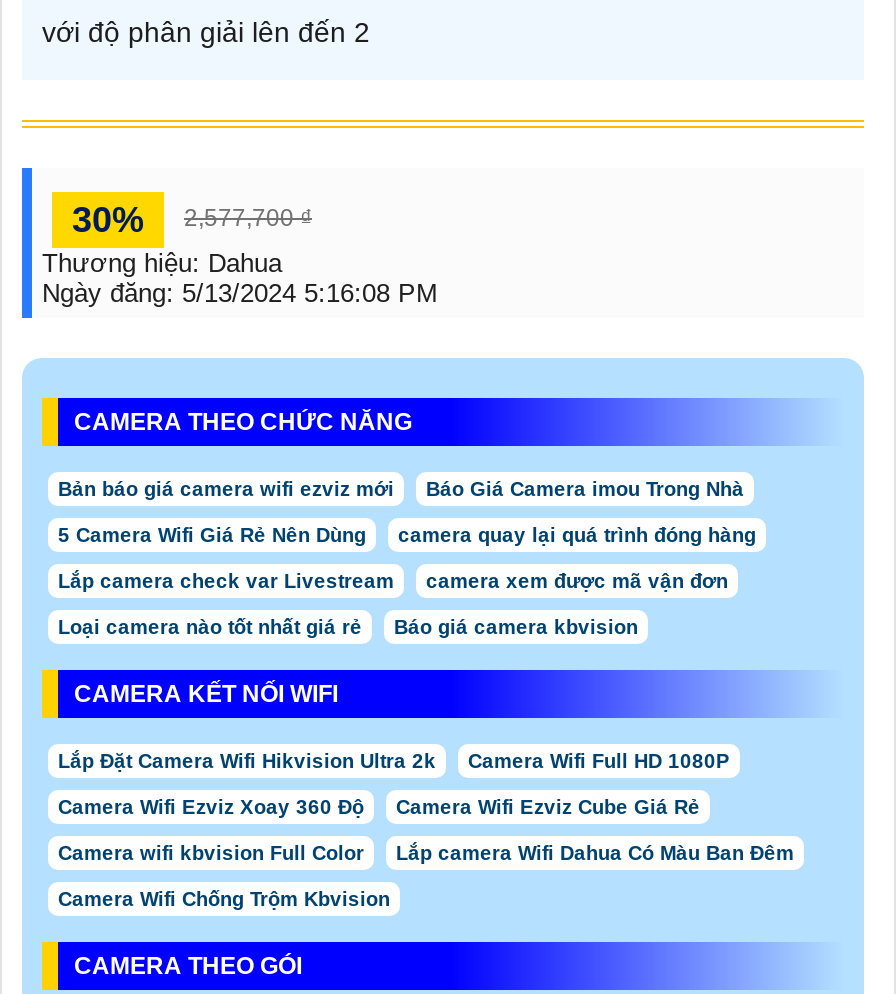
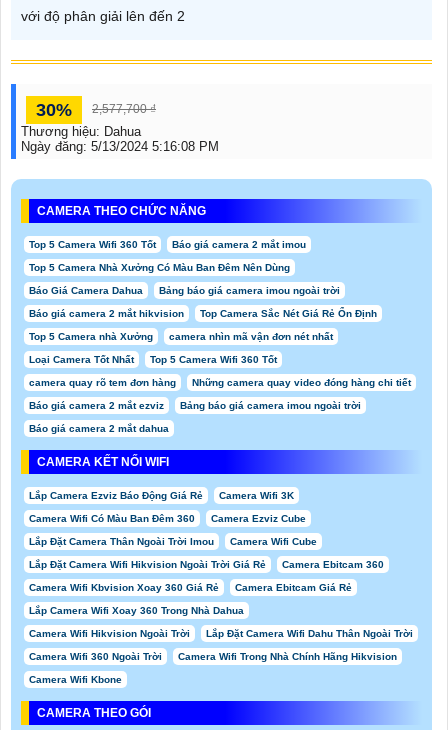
- Bản báo giá camera wifi ezviz mới
- Báo Giá Camera imou Trong Nhà
- 5 Camera Wifi Giá Rẻ Nên Dùng
- camera quay lại quá trình đóng hàng
- Lắp camera check var Livestream
- camera xem được mã vận đơn
- Loại camera nào tốt nhất giá rẻ
- Báo giá camera kbvision
+ Top 5 Camera Wifi 360 Tốt
+ Báo giá camera 2 mắt imou
+ Top 5 Camera Nhà Xưởng Có Màu Ban Đêm Nên Dùng
+ Báo Giá Camera Dahua
+ Bảng báo giá camera imou ngoài trời
+ Báo giá camera 2 mắt hikvision
+ Top Camera Sắc Nét Giá Rẻ Ổn Định
+ Top 5 Camera nhà Xưởng
+ camera nhìn mã vận đơn nét nhất
+ Loại Camera Tốt Nhất
+ Top 5 Camera Wifi 360 Tốt
+ camera quay rõ tem đơn hàng
+ Những camera quay video đóng hàng chi tiết
+ Báo giá camera 2 mắt ezviz
+ Bảng báo giá camera imou ngoài trời
+ Báo giá camera 2 mắt dahua

- Lắp Đặt Camera Wifi Hikvision Ultra 2k
- Camera Wifi Full HD 1080P
- Camera Wifi Ezviz Xoay 360 Độ
- Camera Wifi Ezviz Cube Giá Rẻ
- Camera wifi kbvision Full Color
- Lắp camera Wifi Dahua Có Màu Ban Đêm
- Camera Wifi Chống Trộm Kbvision
+ Lắp Camera Ezviz Báo Động Giá Rẻ
+ Camera Wifi 3K
+ Camera Wifi Có Màu Ban Đêm 360
+ Camera Ezviz Cube
+ Lắp Đặt Camera Thân Ngoài Trời Imou
+ Camera Wifi Cube
+ Lắp Đặt Camera Wifi Hikvision Ngoài Trời Giá Rẻ
+ Camera Ebitcam 360
+ Camera Wifi Kbvision Xoay 360 Giá Rẻ
+ Camera Ebitcam Giá Rẻ
+ Lắp Camera Wifi Xoay 360 Trong Nhà Dahua
+ Camera Wifi Hikvision Ngoài Trời
+ Lắp Đặt Camera Wifi Dahu Thân Ngoài Trời
+ Camera Wifi 360 Ngoài Trời
+ Camera Wifi Trong Nhà Chính Hãng Hikvision
+ Camera Wifi Kbone
